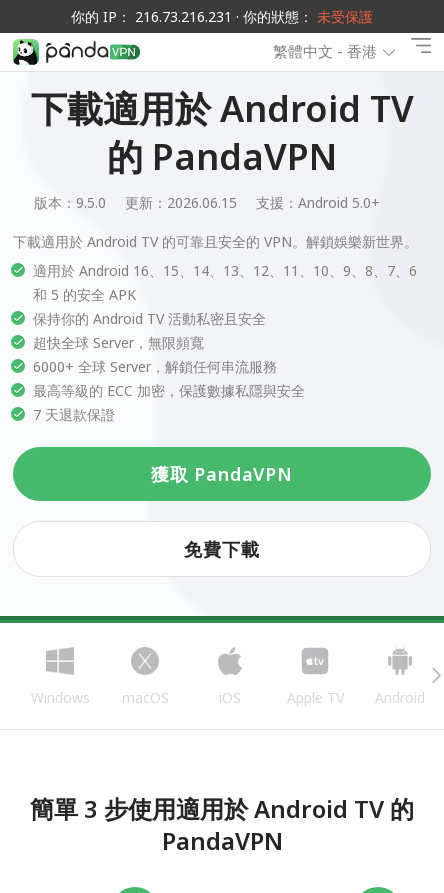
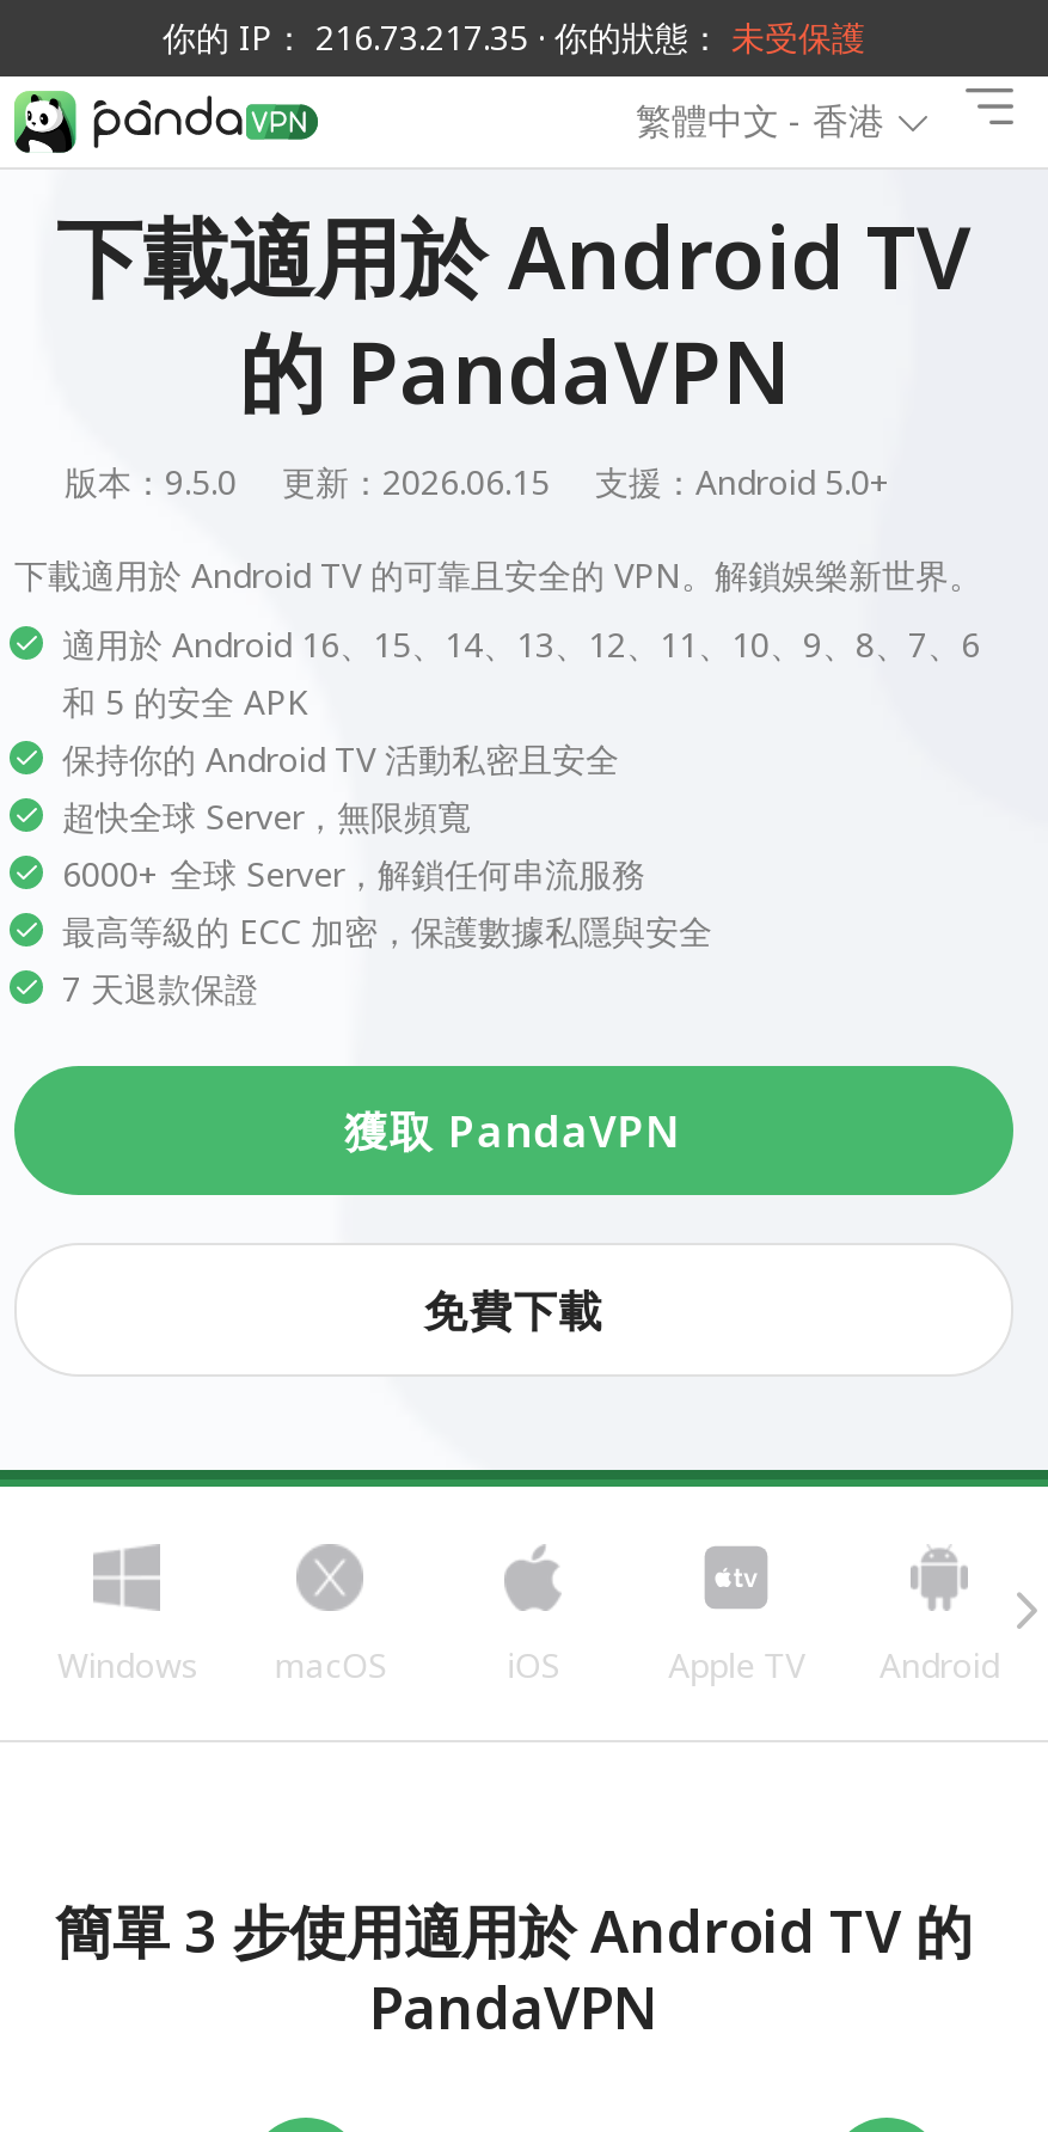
- 你的 IP： 216.73.216.231 · 你的狀態：未受保護
+ 你的 IP： 216.73.217.35 · 你的狀態：未受保護
